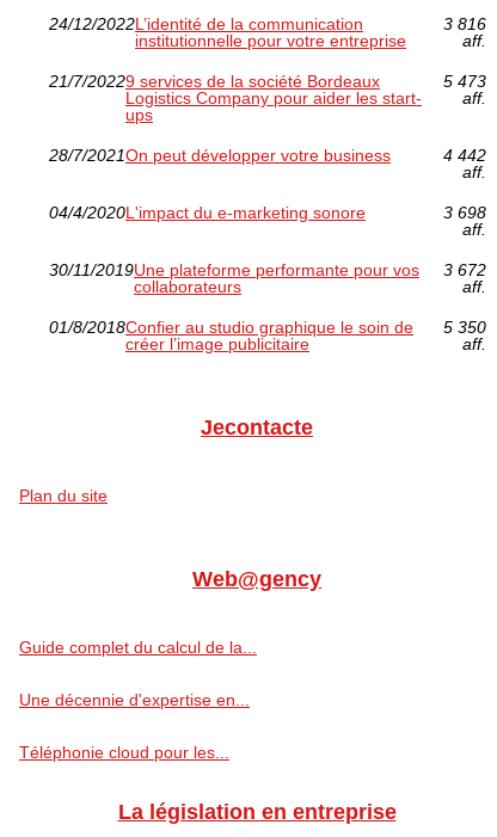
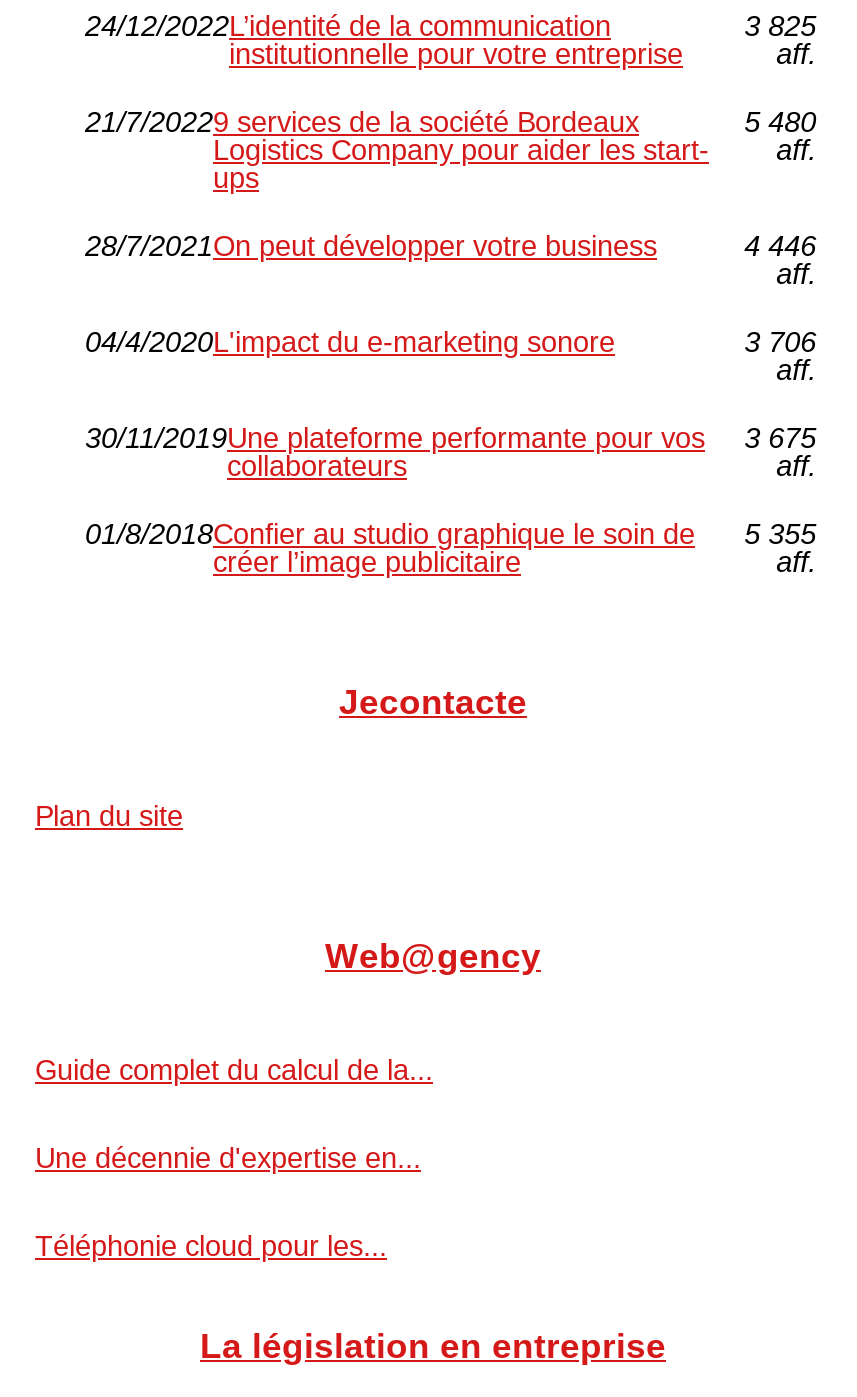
- 3 816
+ 3 825

- 5 473
+ 5 480

- 4 442
+ 4 446

- 3 698
+ 3 706

- 30/11/2019Une plateforme performante pour vos 3 672
+ 30/11/2019Une plateforme performante pour vos 3 675

- 01/8/2018Confier au studio graphique le soin de 5 350
+ 01/8/2018Confier au studio graphique le soin de 5 355
